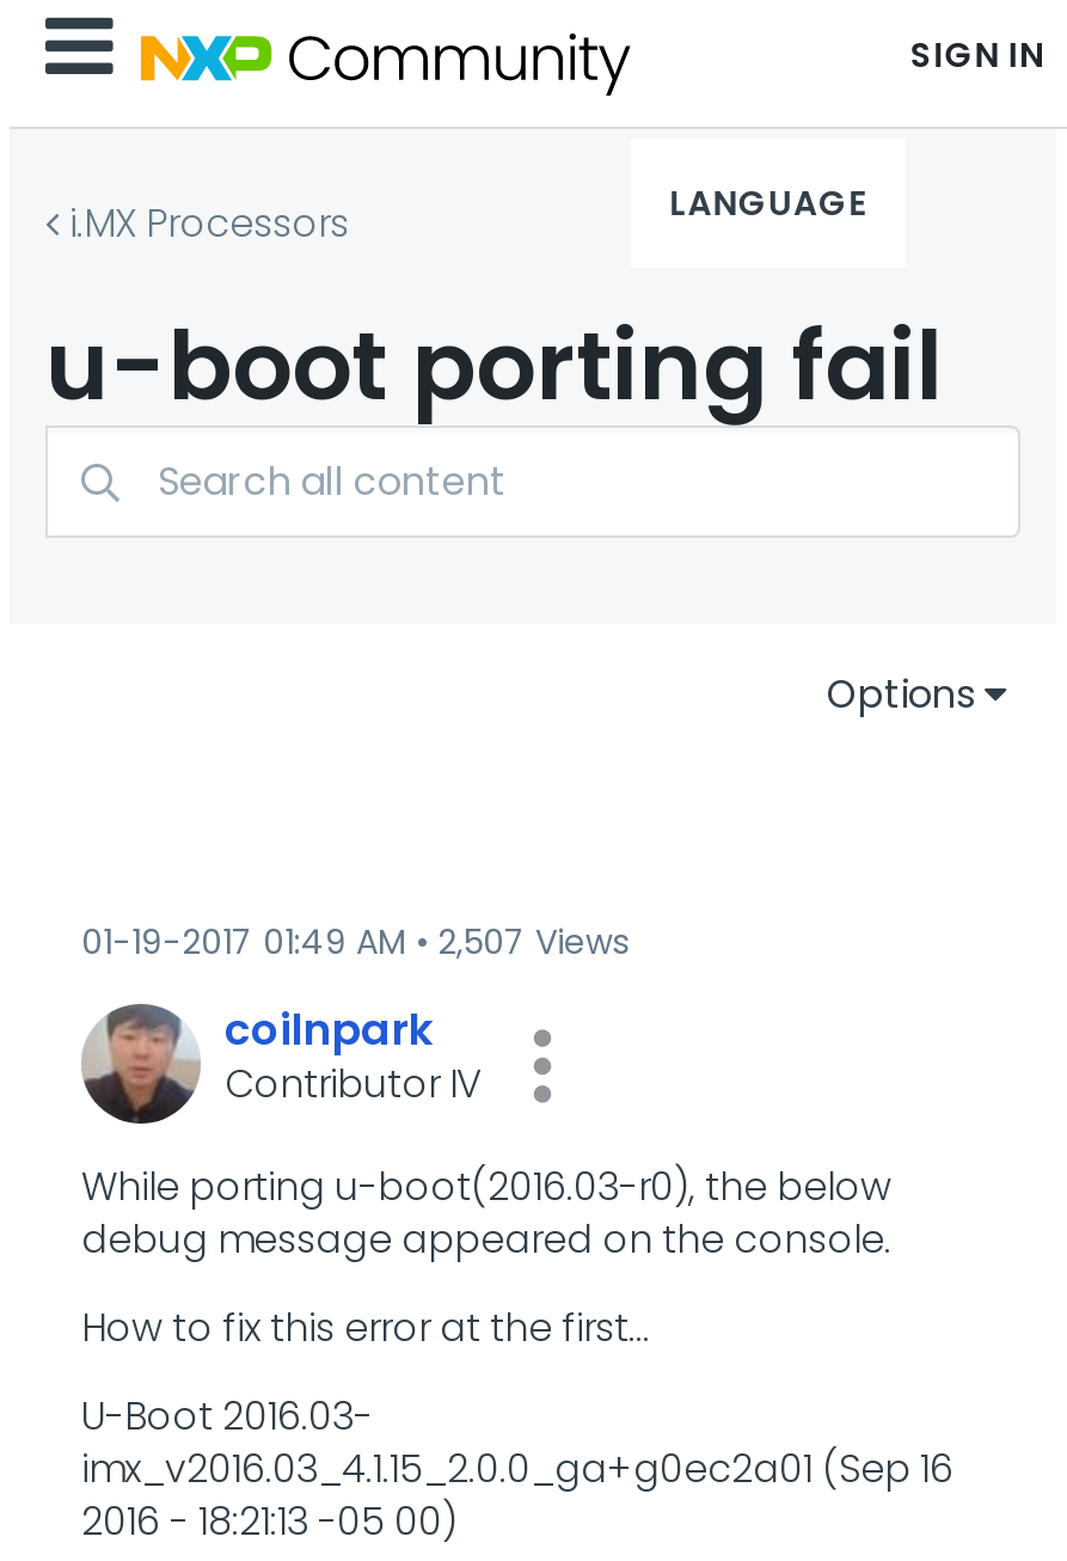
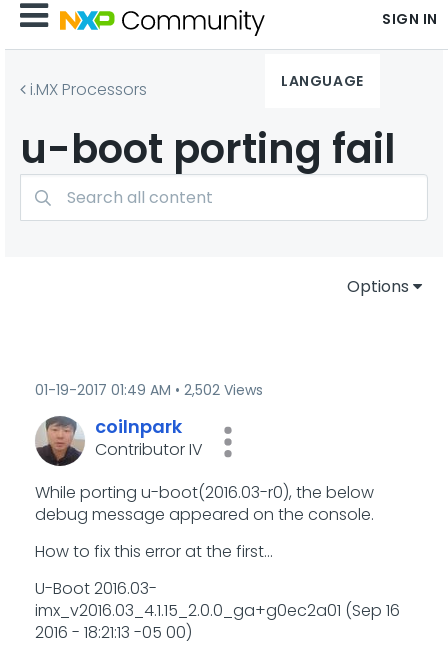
- 01-19-2017 01:49 AM 2,507 Views
+ 01-19-2017 01:49 AM 2,502 Views
